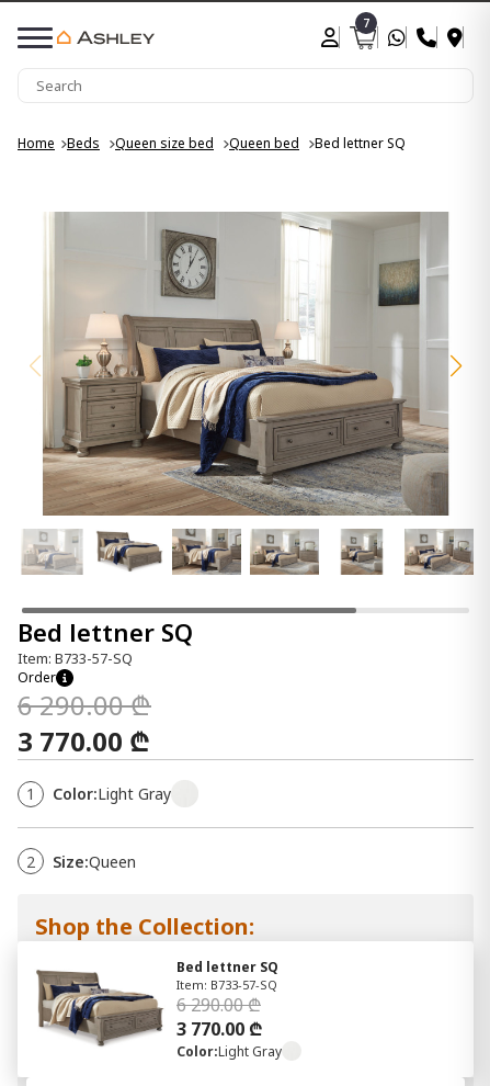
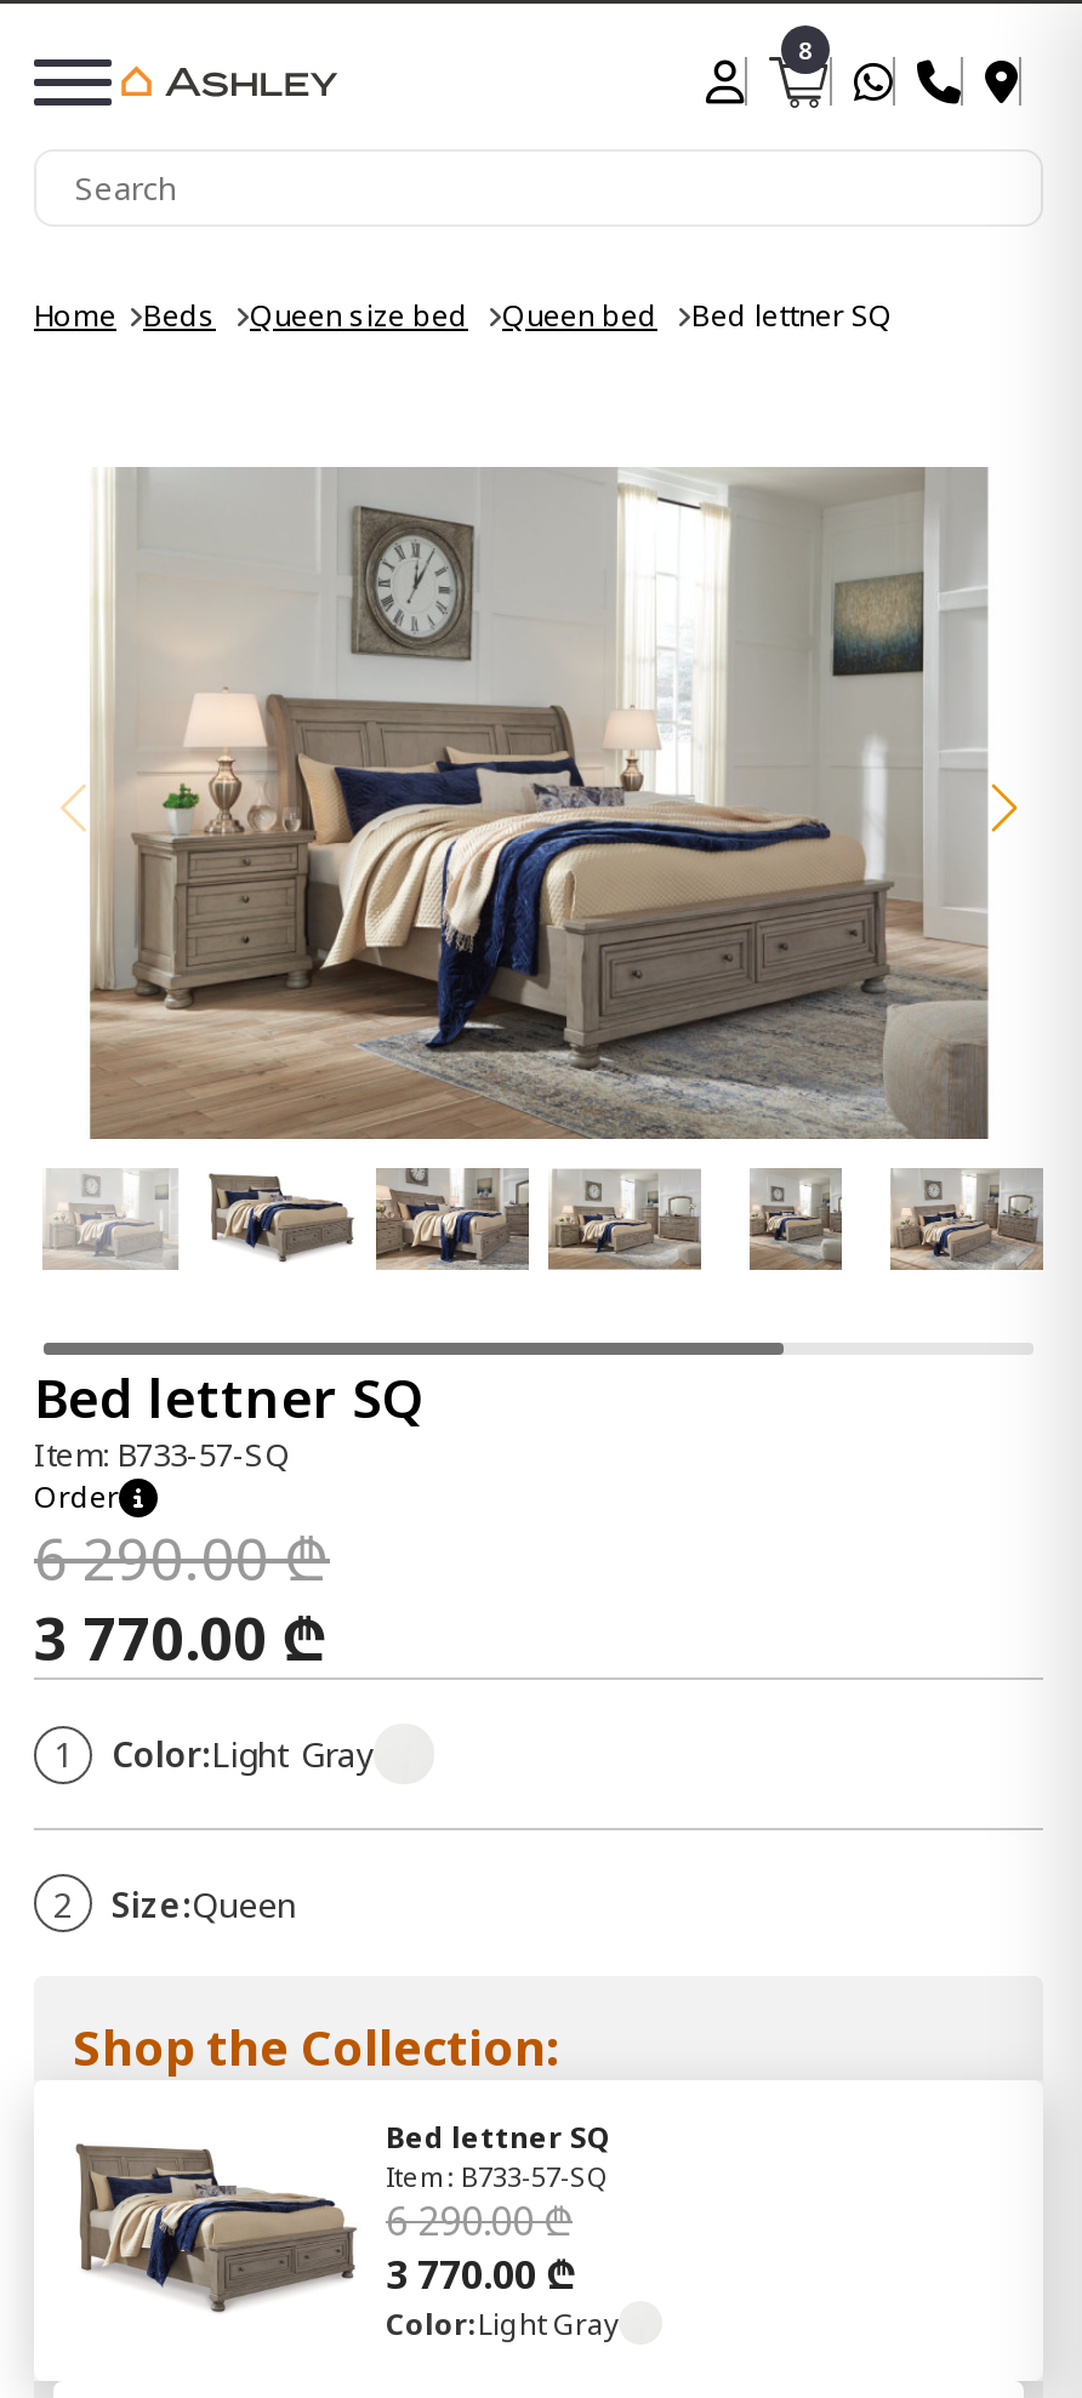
- 7
+ 8
